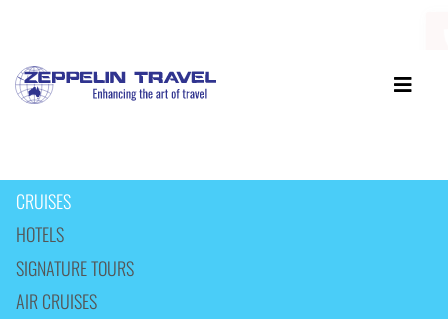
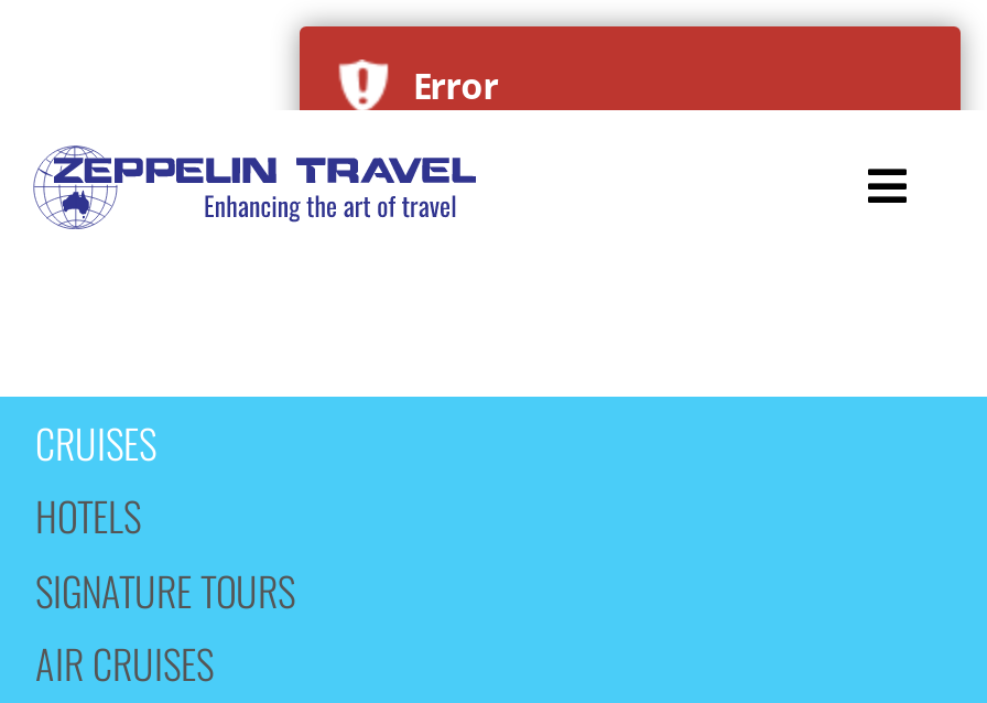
+ [image]
